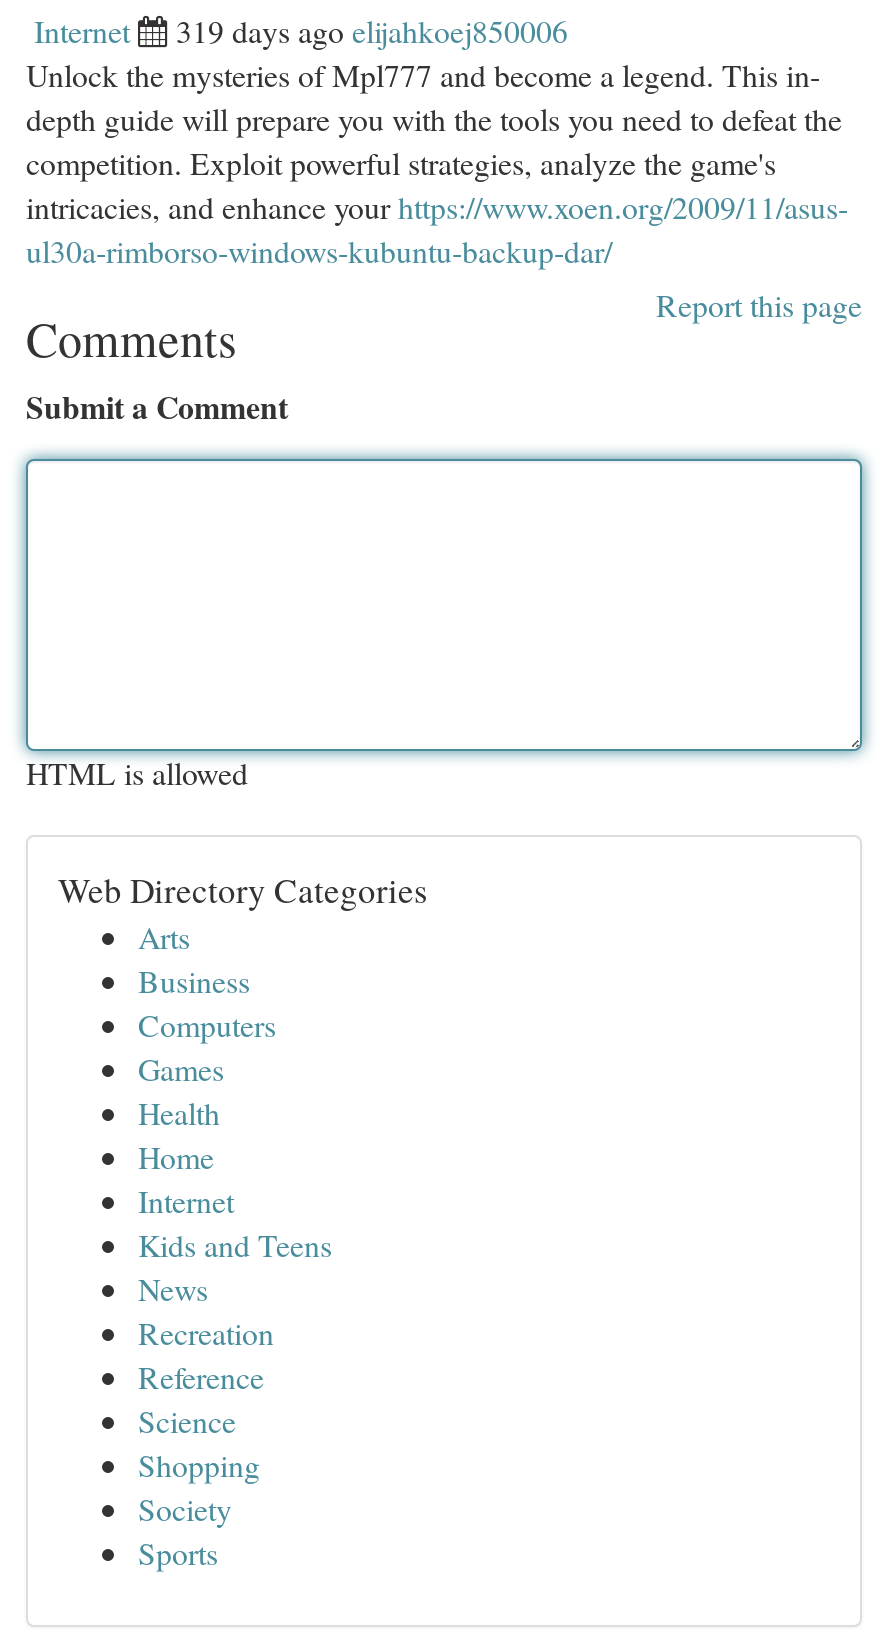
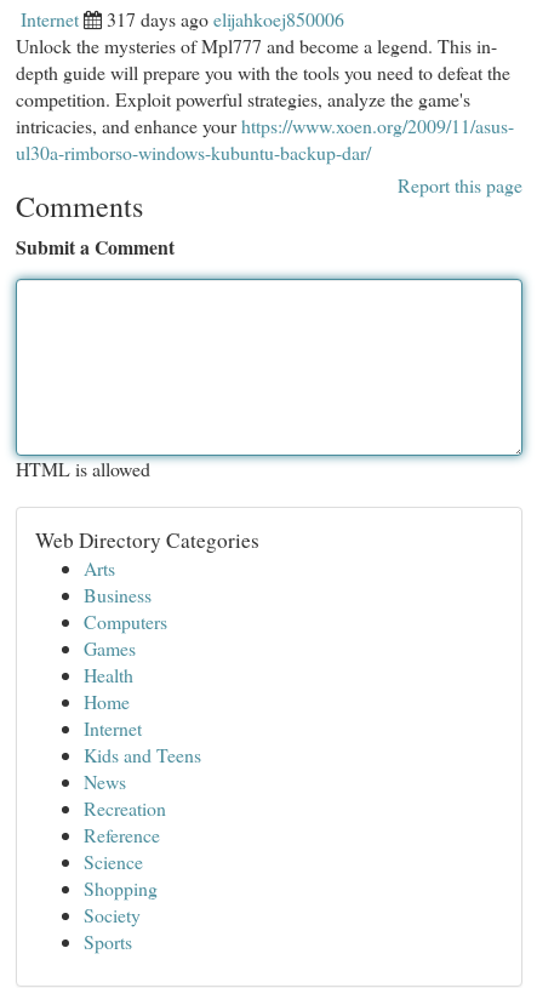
- 319 days ago elijahkoej850006
+ 317 days ago elijahkoej850006
